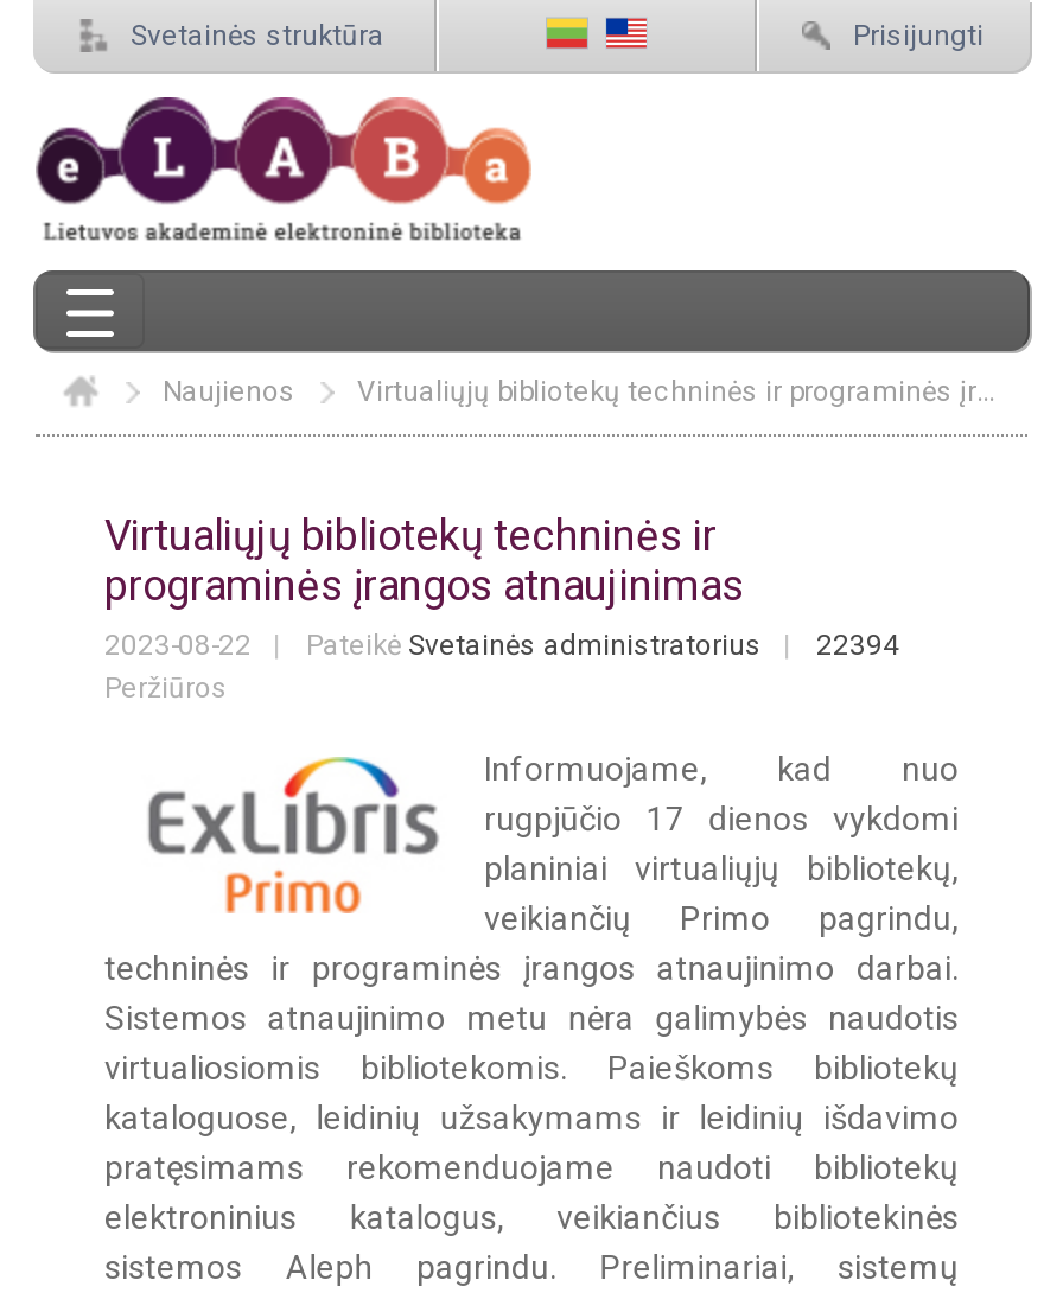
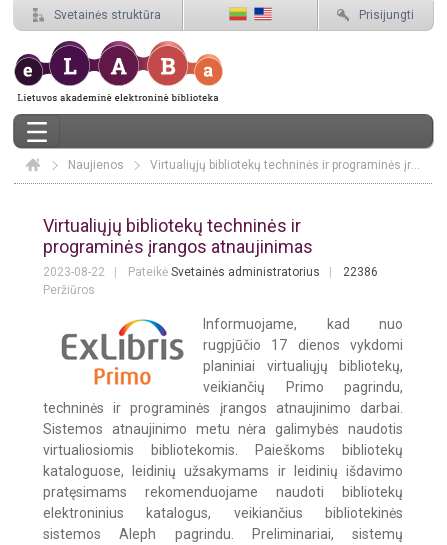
- 2023-08-22 Pateikė Svetainės administratorius 22394
+ 2023-08-22 Pateikė Svetainės administratorius 22386
